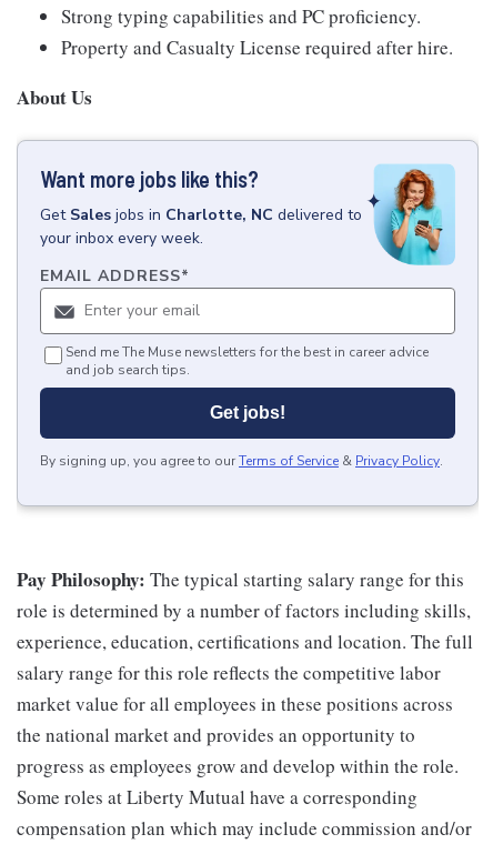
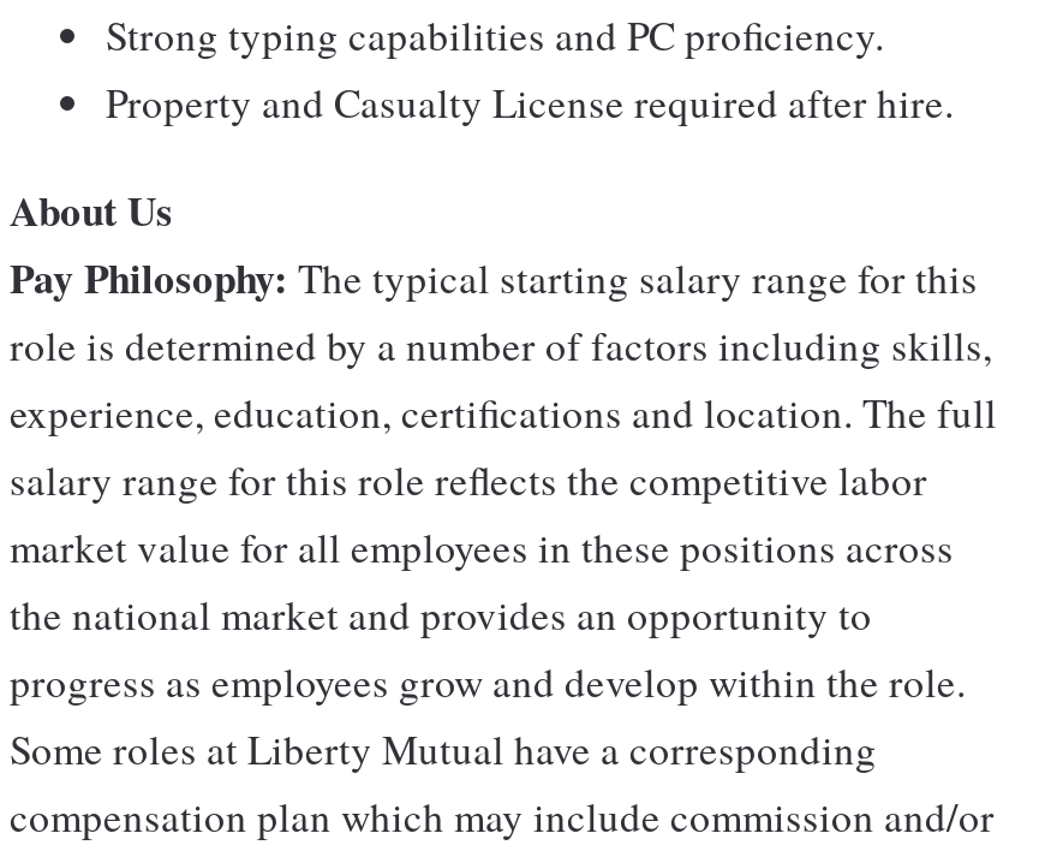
- [image]
- Want more jobs like this?
- Get Sales jobs in Charlotte, NC delivered to
- your inbox every week.
- EMAIL ADDRESS*

- Send me The Muse newsletters for the best in career advice
- and job search tips.
- Get jobs!
- By signing up, you agree to our Terms of Service & Privacy Policy.
